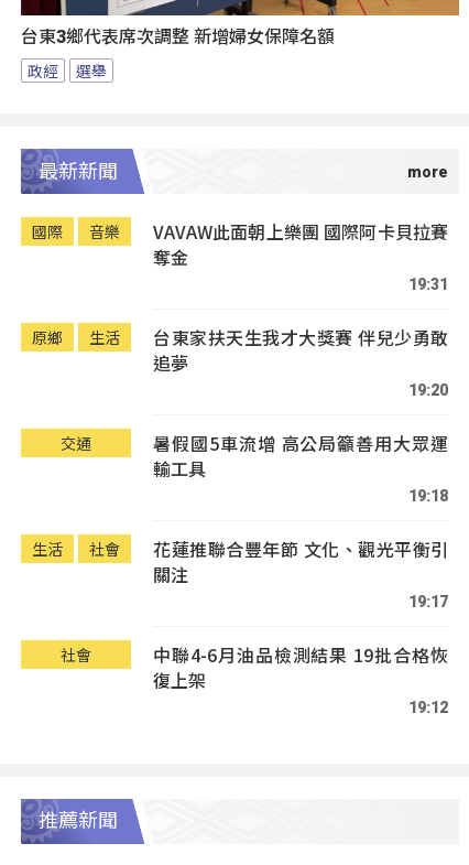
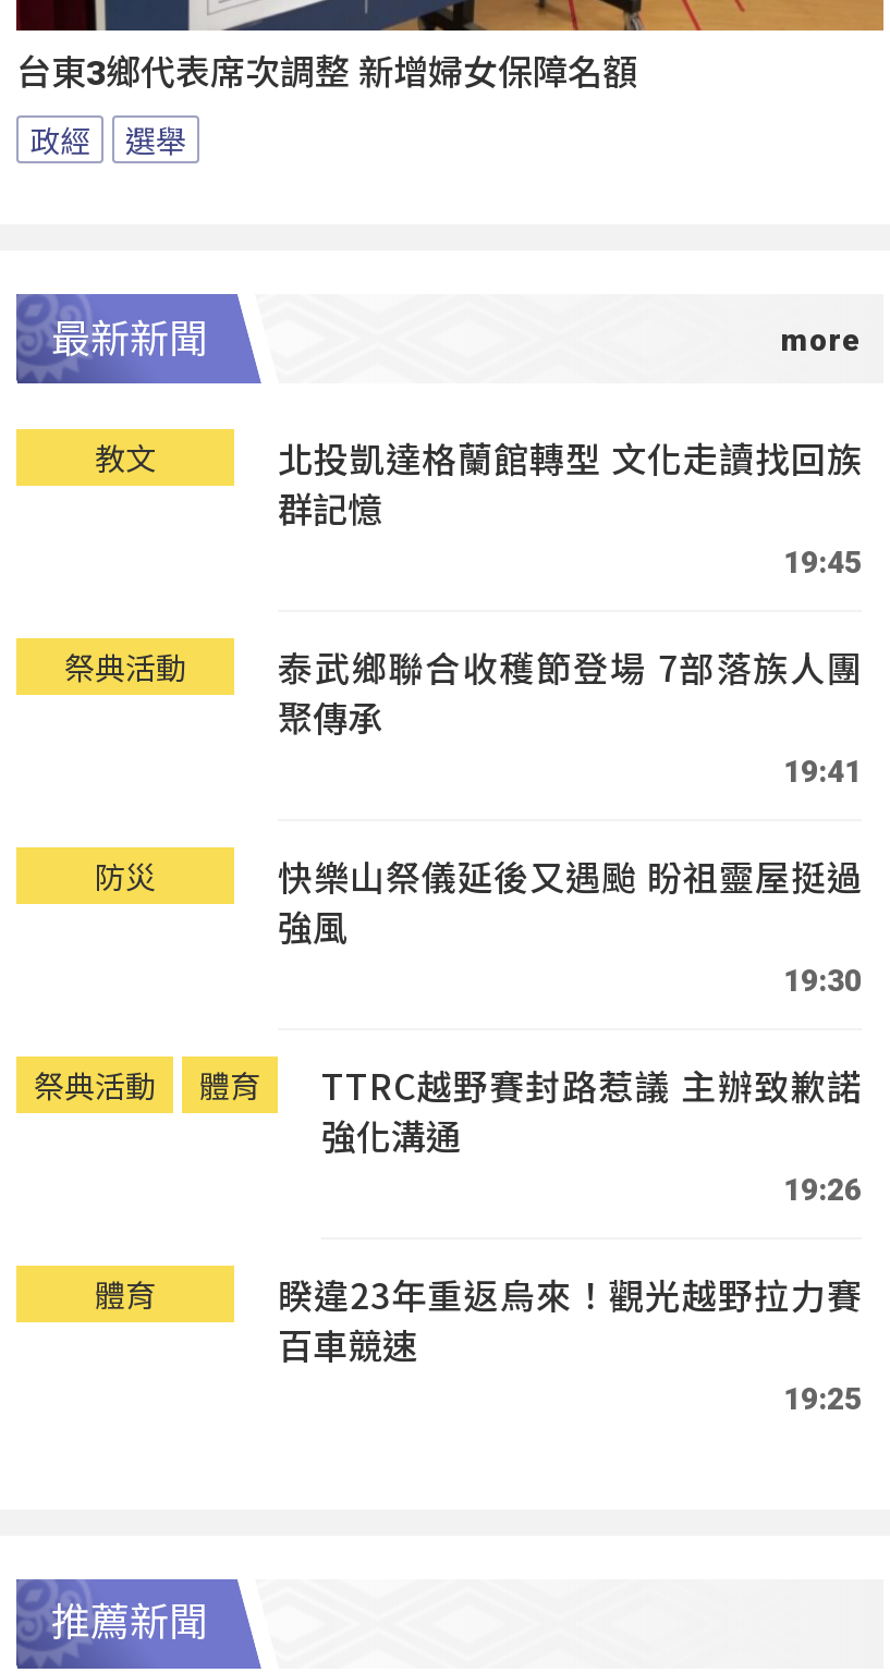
- 國際
- 音樂
- VAVAW此面朝上樂團 國際阿卡貝拉賽
- 奪金
- 19:31
+ 教文
+ 北投凱達格蘭館轉型 文化走讀找回族
+ 群記憶
+ 19:45

- 原鄉
- 生活
- 台東家扶天生我才大獎賽 伴兒少勇敢
- 追夢
- 19:20
+ 祭典活動
+ 泰武鄉聯合收穫節登場 7部落族人團
+ 聚傳承
+ 19:41

- 交通
- 暑假國5車流增 高公局籲善用大眾運
- 輸工具
- 19:18
+ 防災
+ 快樂山祭儀延後又遇颱 盼祖靈屋挺過
+ 強風
+ 19:30

- 生活
- 社會
- 花蓮推聯合豐年節 文化、觀光平衡引
- 關注
- 19:17
+ 祭典活動
+ 體育
+ TTRC越野賽封路惹議 主辦致歉諾
+ 強化溝通
+ 19:26

- 社會
- 中聯4-6月油品檢測結果 19批合格恢
- 復上架
- 19:12
+ 體育
+ 睽違23年重返烏來！觀光越野拉力賽
+ 百車競速
+ 19:25
